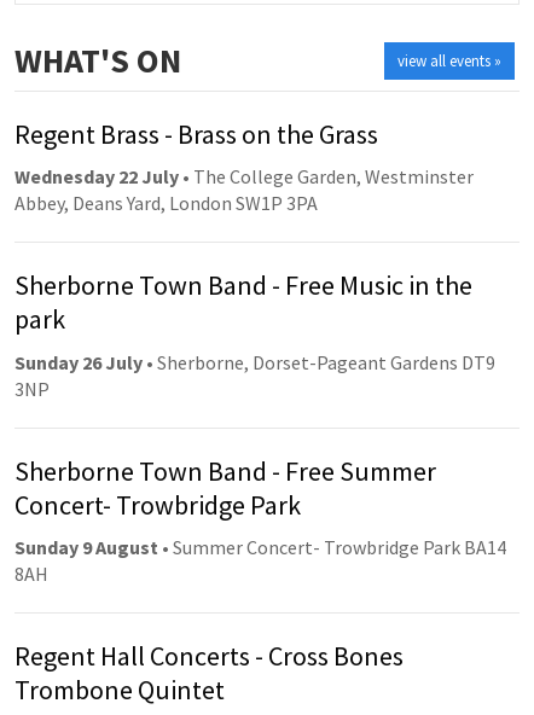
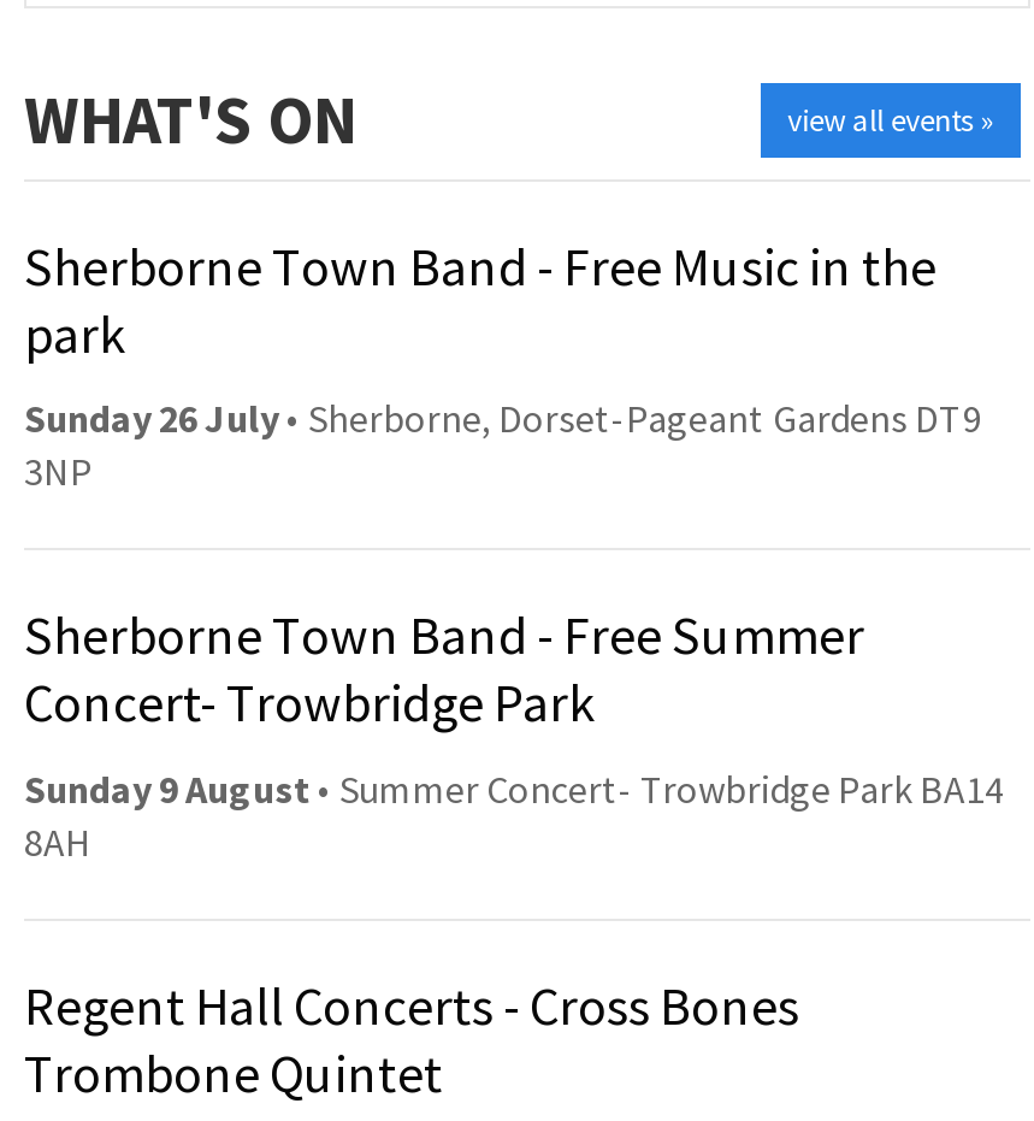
- Regent Brass - Brass on the Grass
- Wednesday 22 July • The College Garden, Westminster
- Abbey, Deans Yard, London SW1P 3PA
